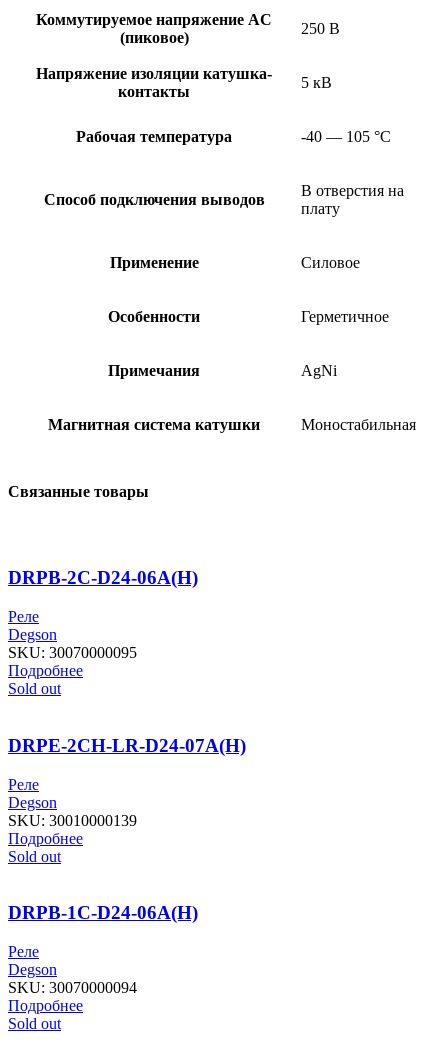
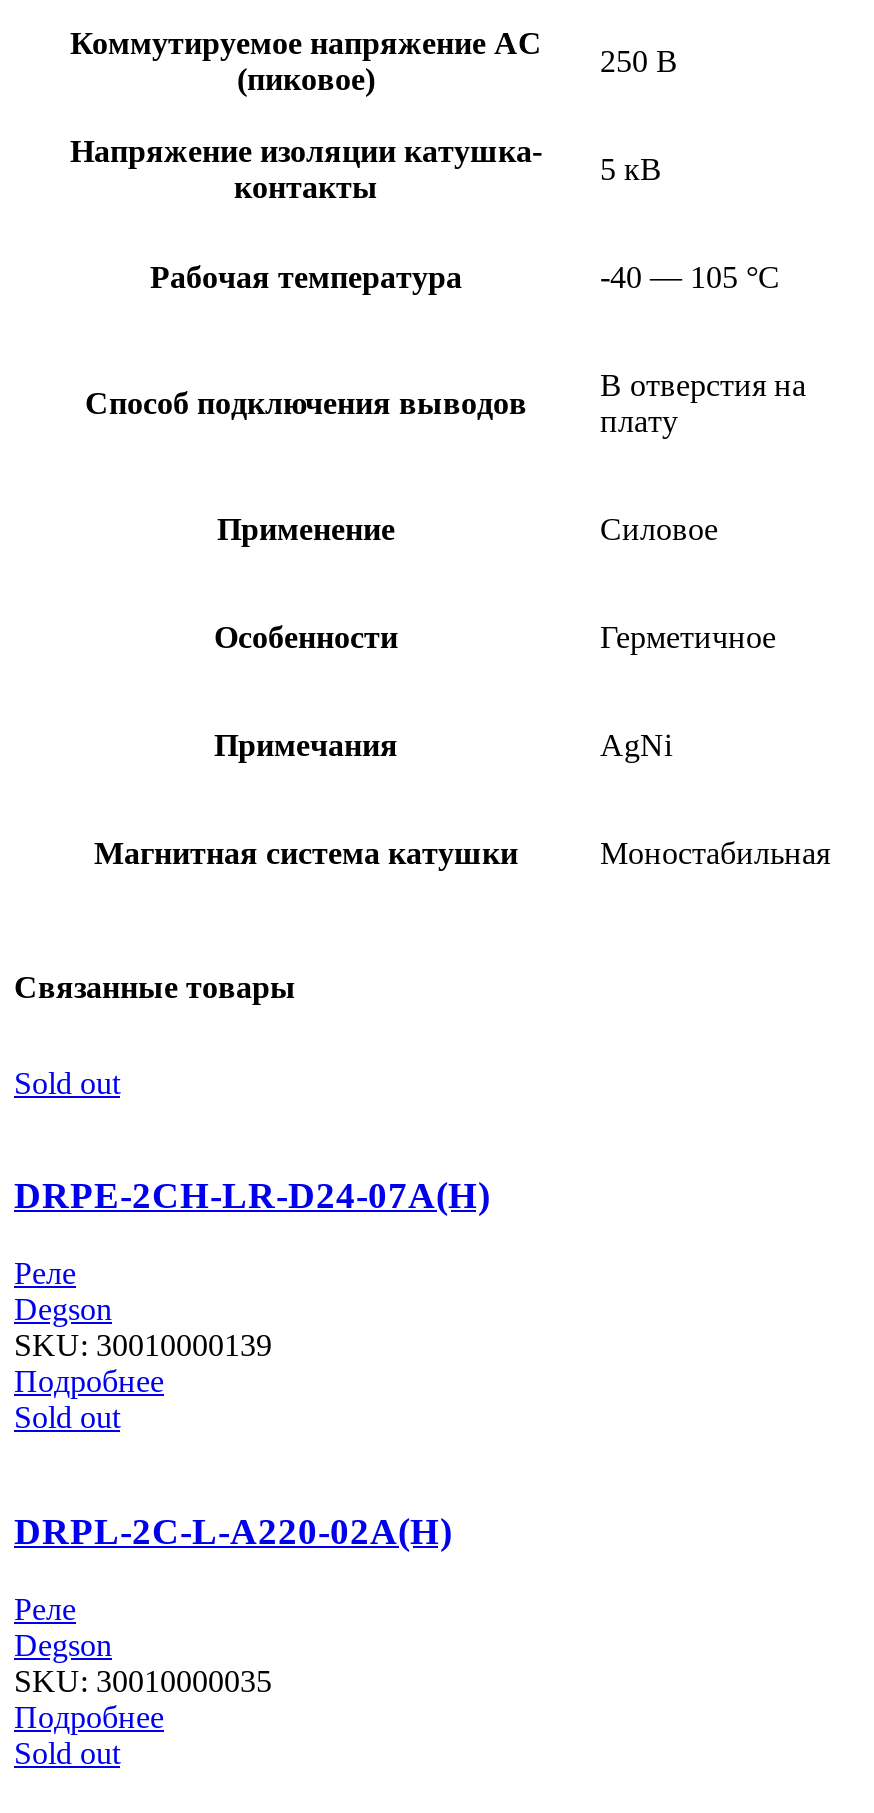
- DRPB-2C-D24-06A(H)
- Реле
- Degson
- SKU: 30070000095
- Подробнее

- DRPB-1C-D24-06A(H)
+ DRPL-2C-L-A220-02A(H)

- SKU: 30070000094
+ SKU: 30010000035
